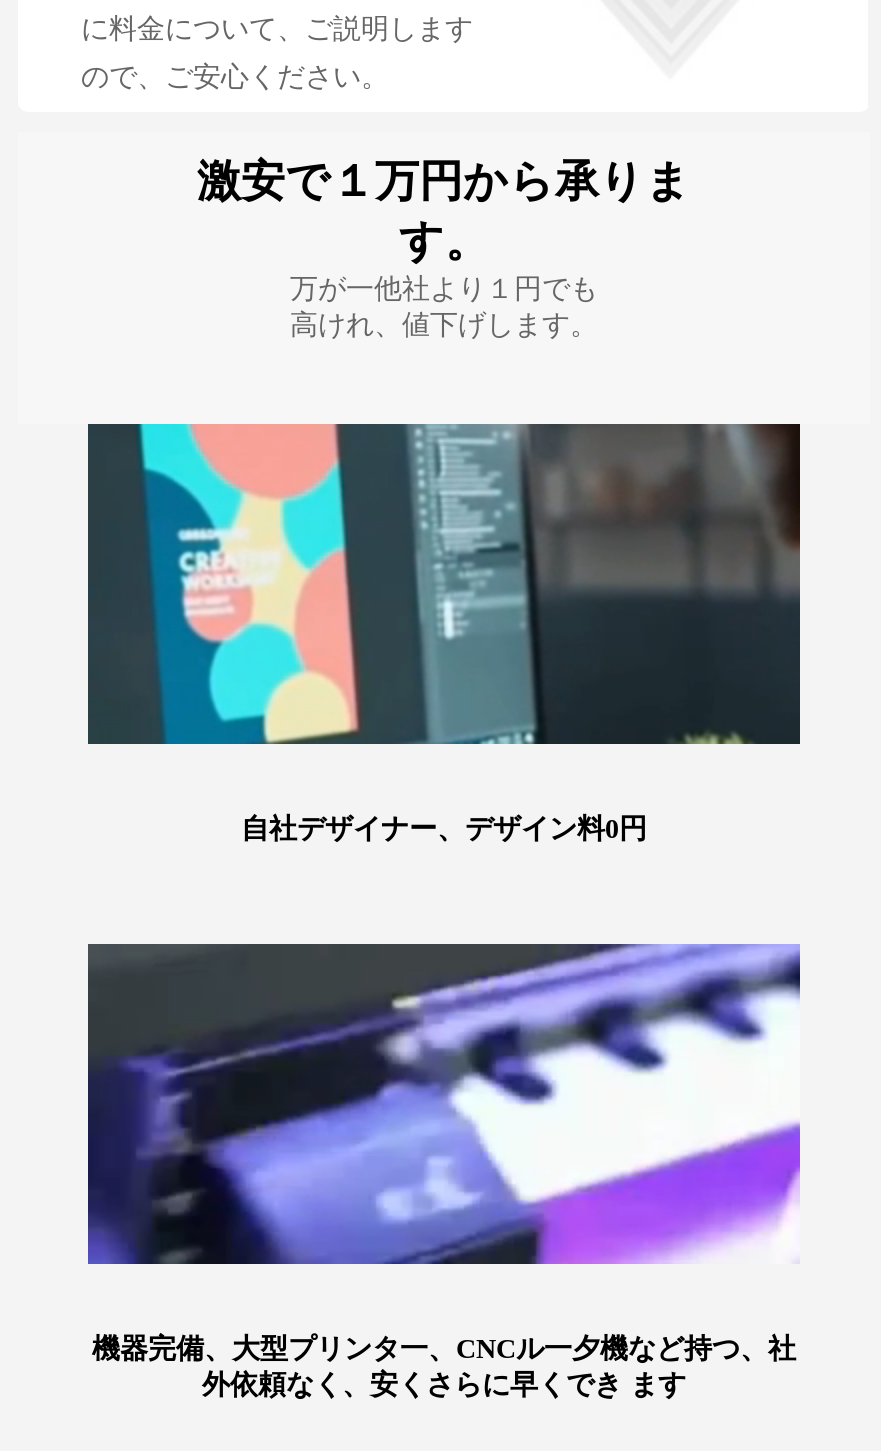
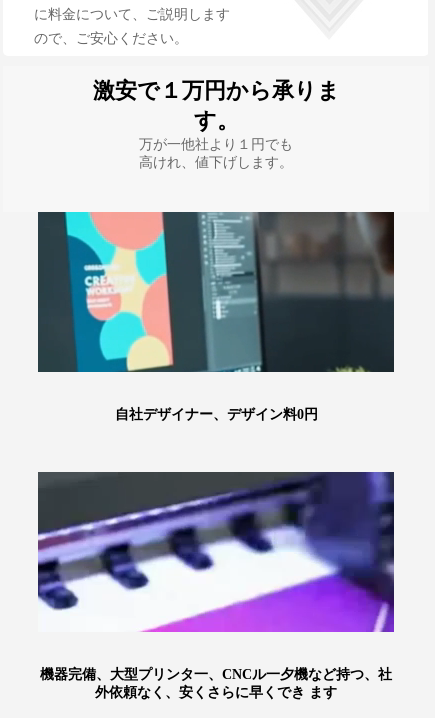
- [image]
+ [image]
